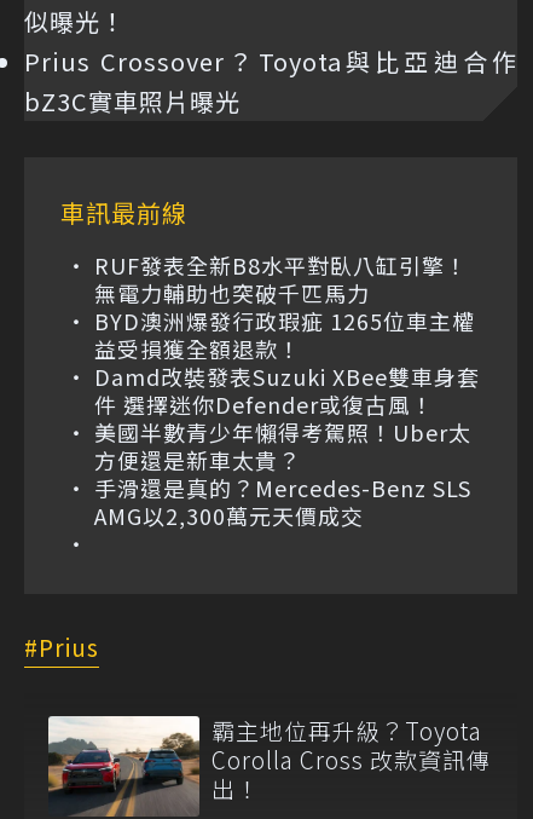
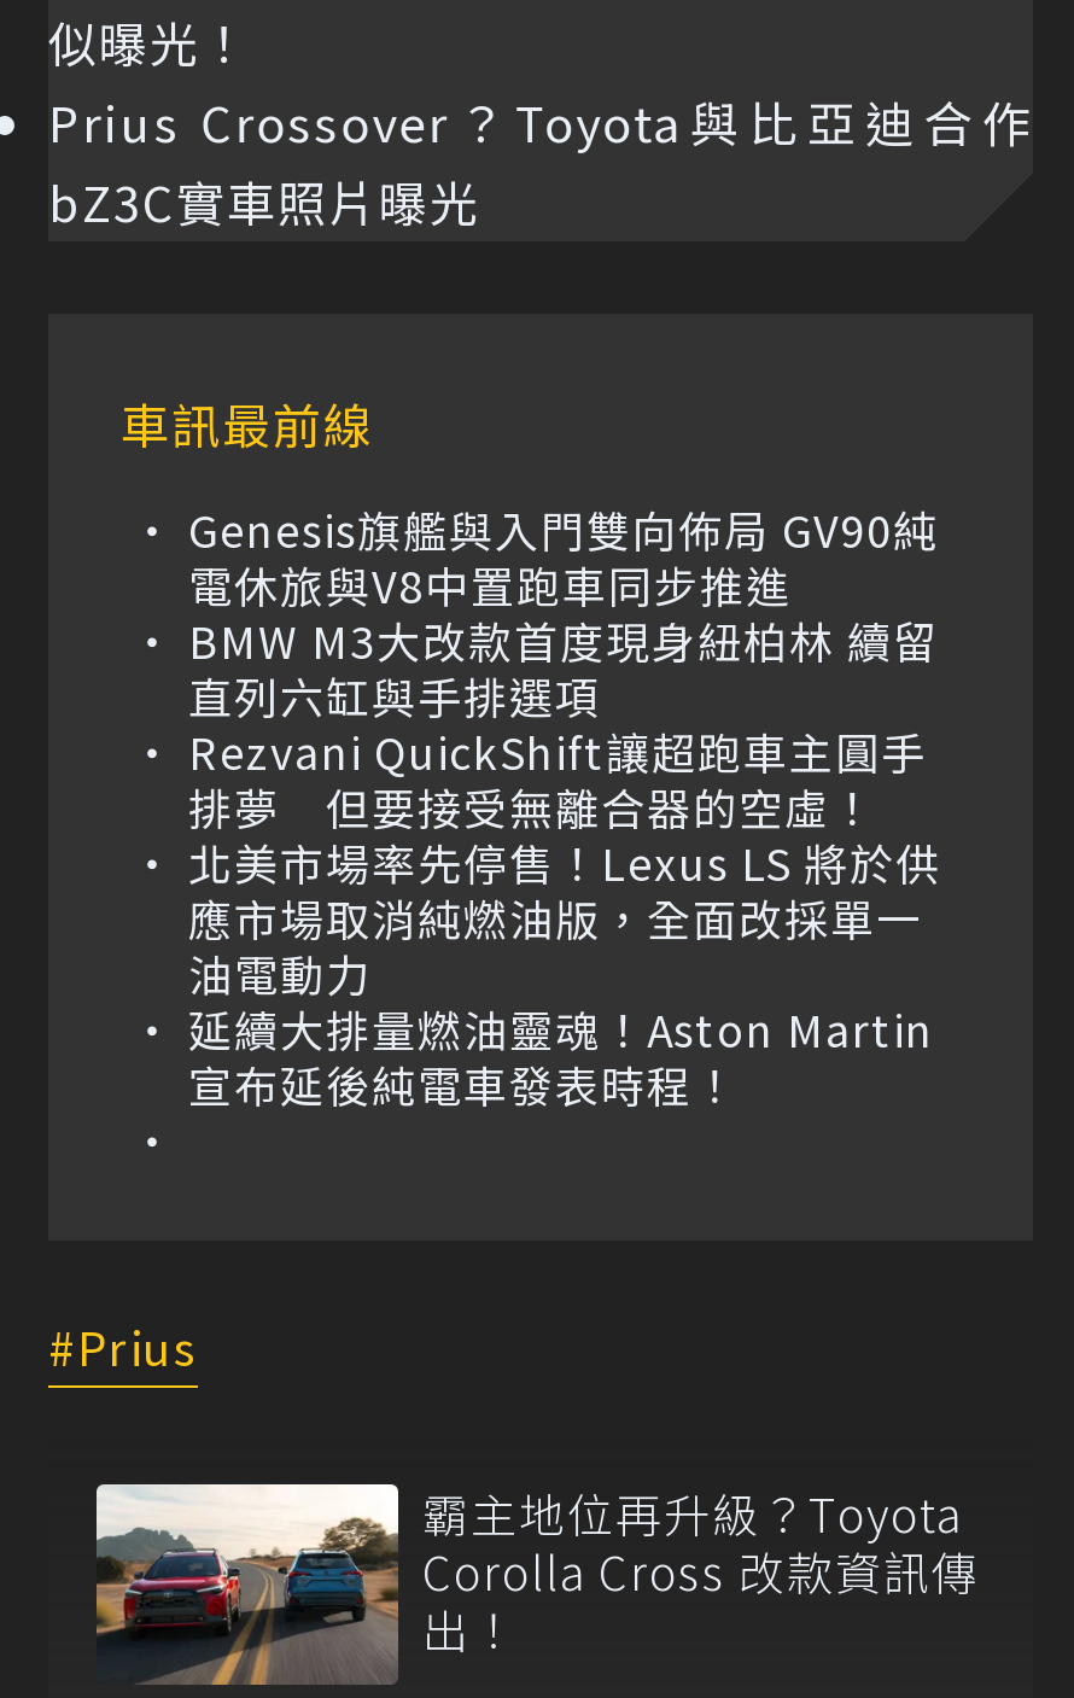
- RUF發表全新B8水平對臥八缸引擎！
- 無電力輔助也突破千匹馬力
- BYD澳洲爆發行政瑕疵 1265位車主權
- 益受損獲全額退款！
- Damd改裝發表Suzuki XBee雙車身套
- 件 選擇迷你Defender或復古風！
- 美國半數青少年懶得考駕照！Uber太
- 方便還是新車太貴？
- 手滑還是真的？Mercedes-Benz SLS
- AMG以2,300萬元天價成交
+ Genesis旗艦與入門雙向佈局 GV90純
+ 電休旅與V8中置跑車同步推進
+ BMW M3大改款首度現身紐柏林 續留
+ 直列六缸與手排選項
+ Rezvani QuickShift讓超跑車主圓手
+ 排夢 但要接受無離合器的空虛！
+ 北美市場率先停售！Lexus LS 將於供
+ 應市場取消純燃油版，全面改採單一
+ 油電動力
+ 延續大排量燃油靈魂！Aston Martin
+ 宣布延後純電車發表時程！
